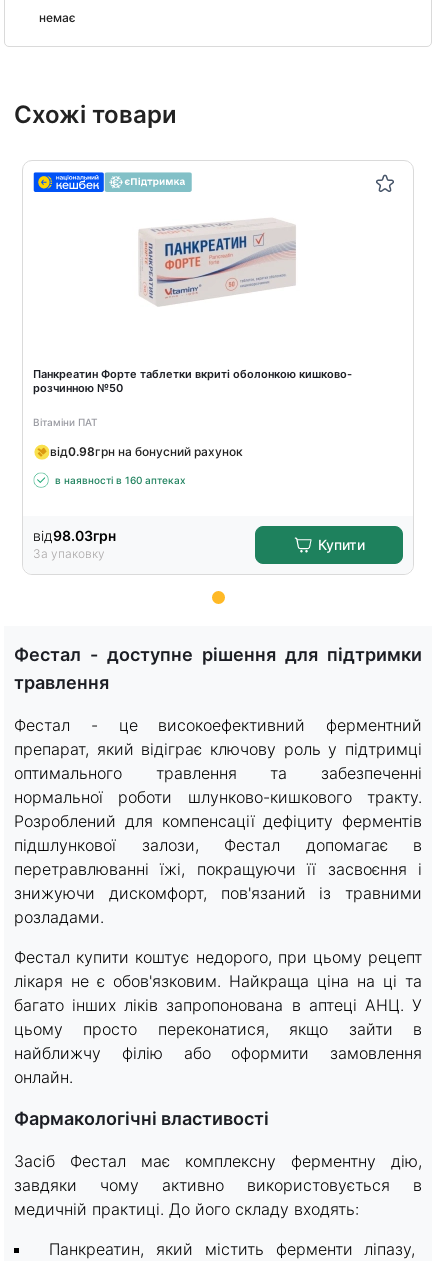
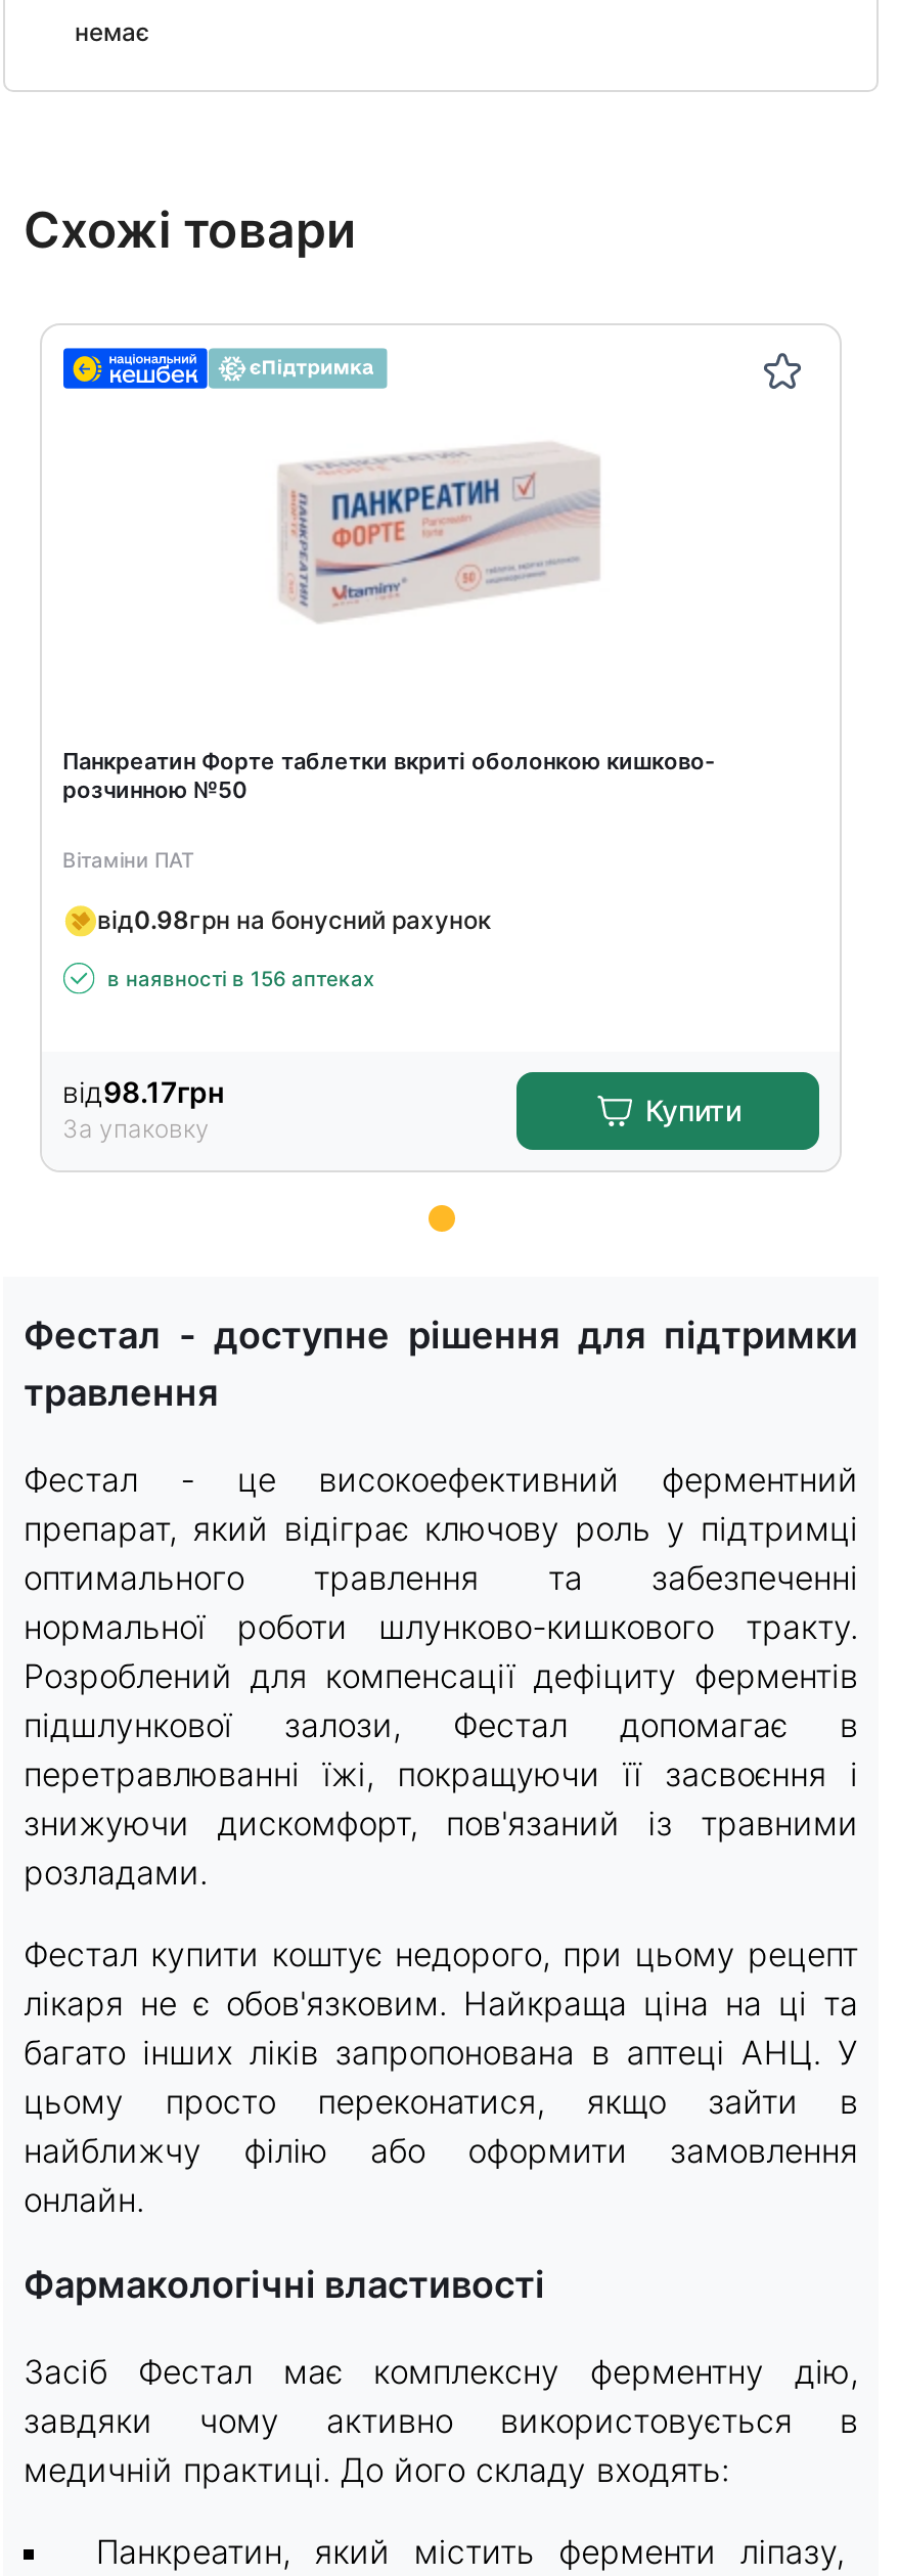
- в наявності в 160 аптеках
+ в наявності в 156 аптеках

- від98.03грн
+ від98.17грн
